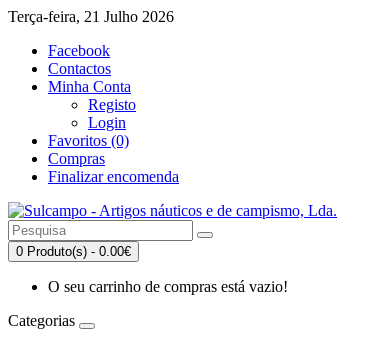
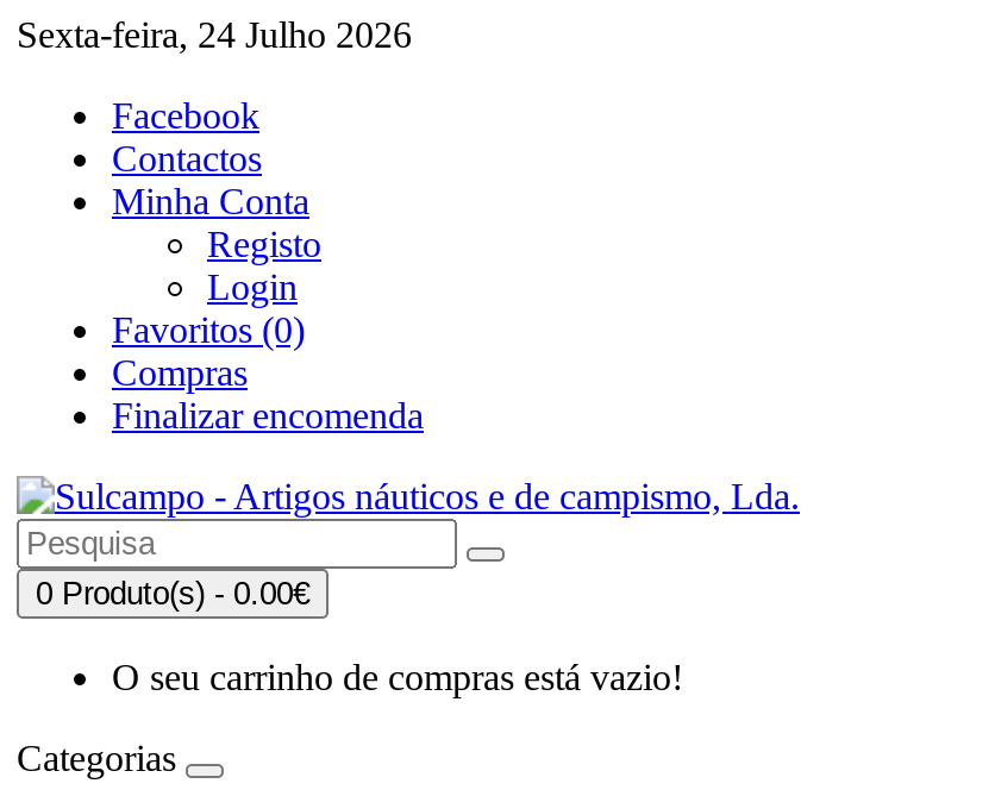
- Terça-feira, 21 Julho 2026
+ Sexta-feira, 24 Julho 2026
